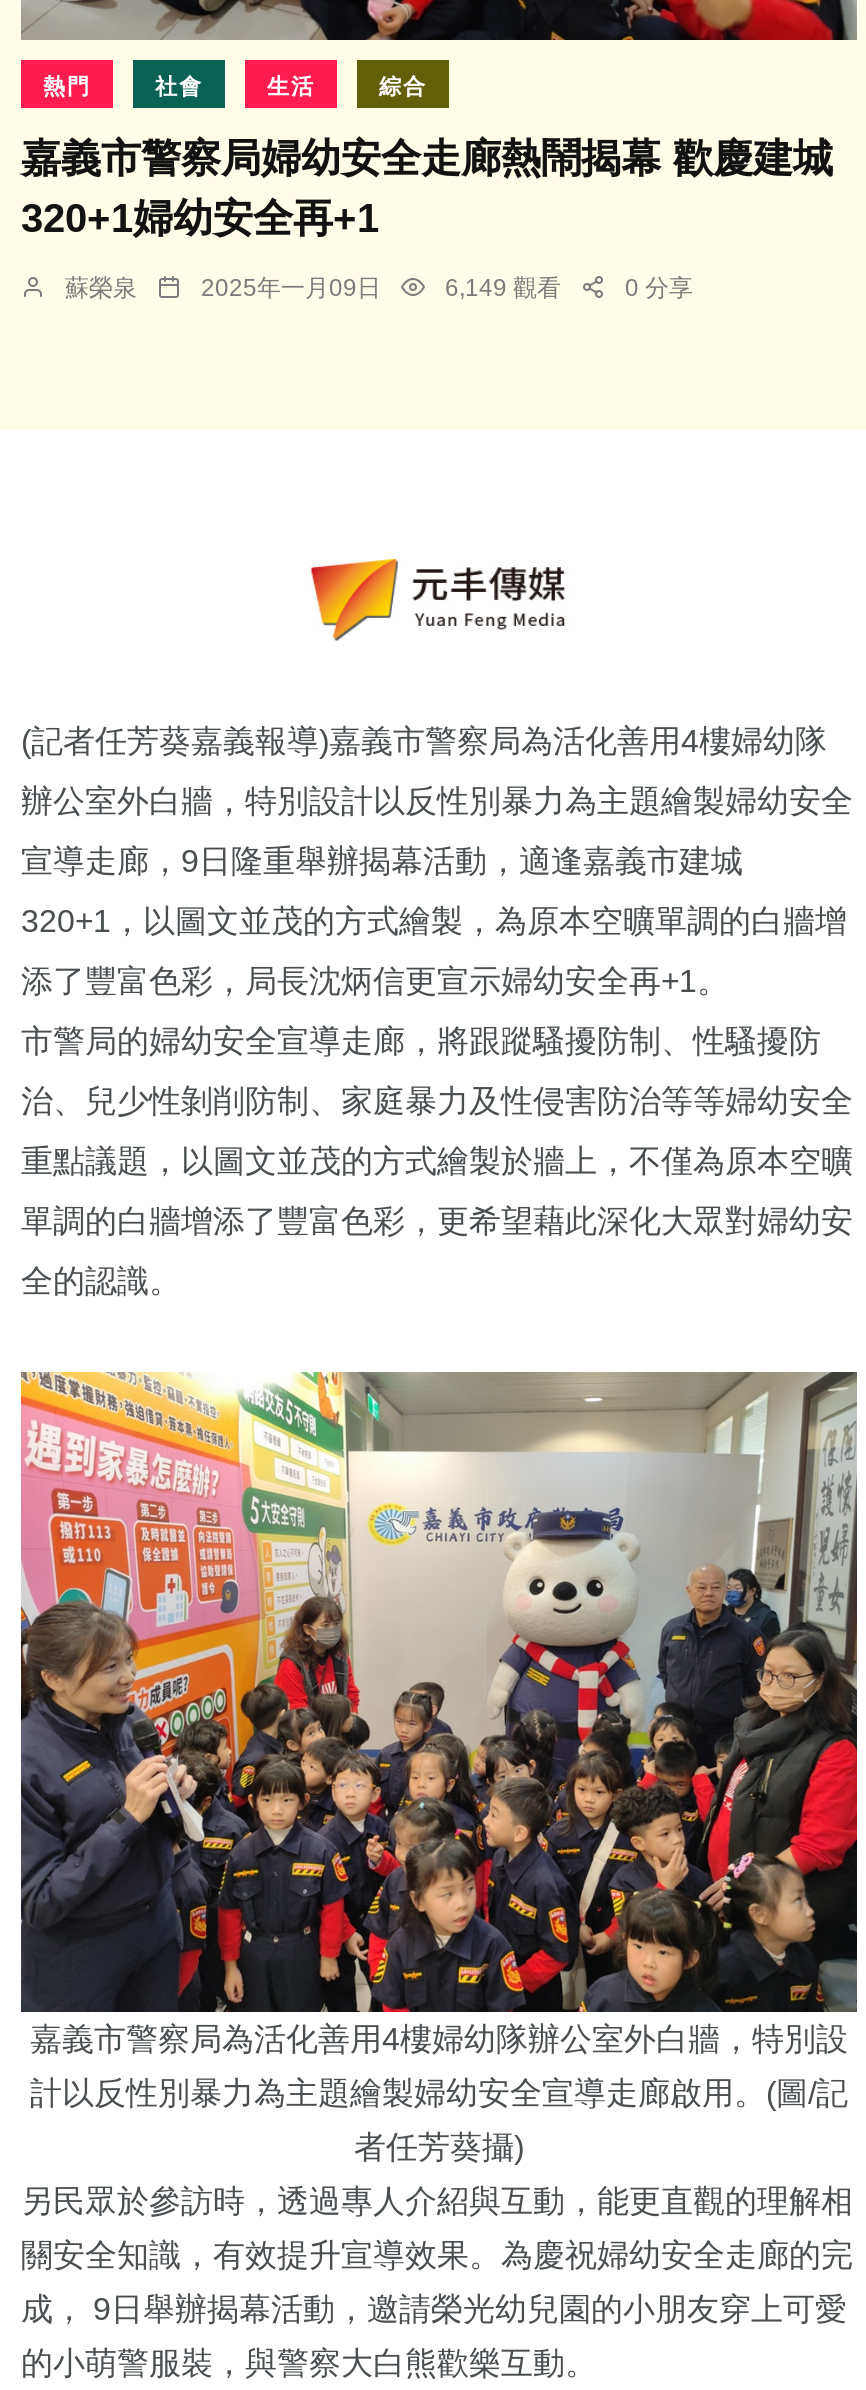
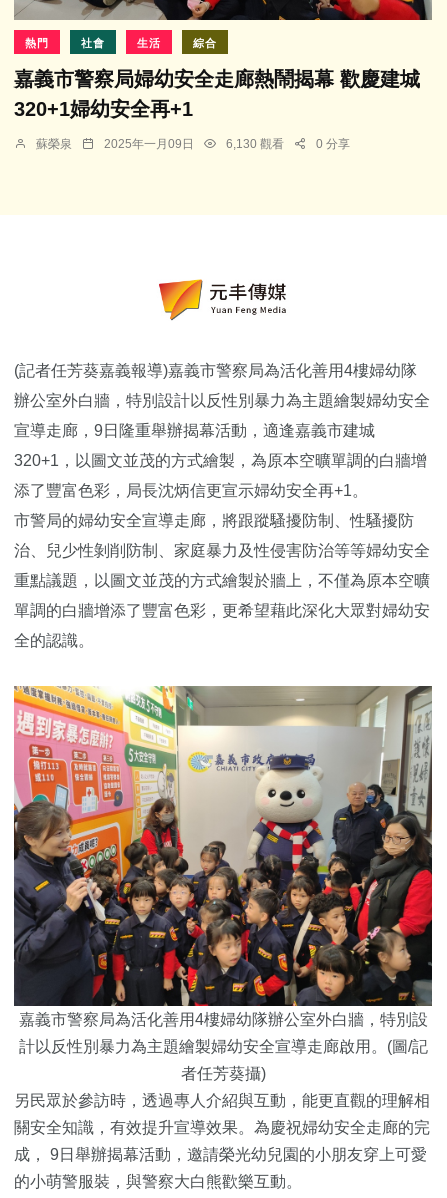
- 6,149 觀看
+ 6,130 觀看
